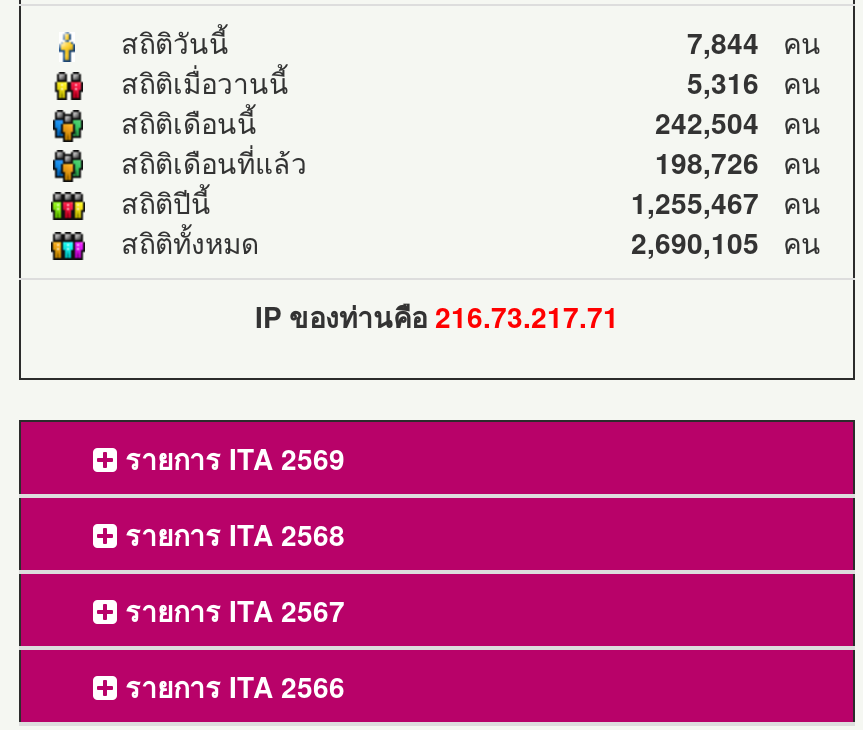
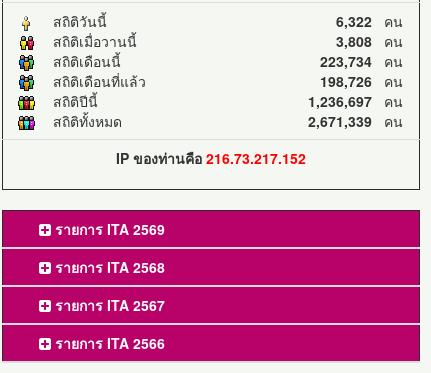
- 7,844คน
+ 6,322คน

- 5,316คน
+ 3,808คน

- 242,504คน
+ 223,734คน

- 1,255,467คน
+ 1,236,697คน

- 2,690,105คน
+ 2,671,339คน

- IP ของท่านคือ216.73.217.71
+ IP ของท่านคือ216.73.217.152
